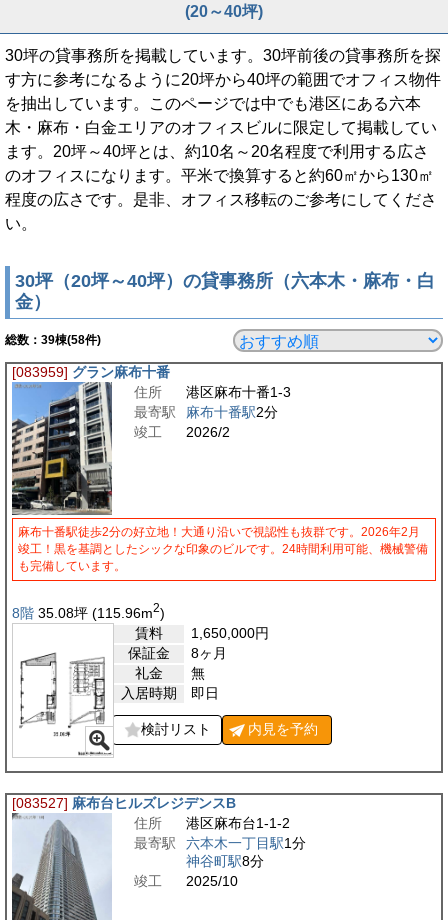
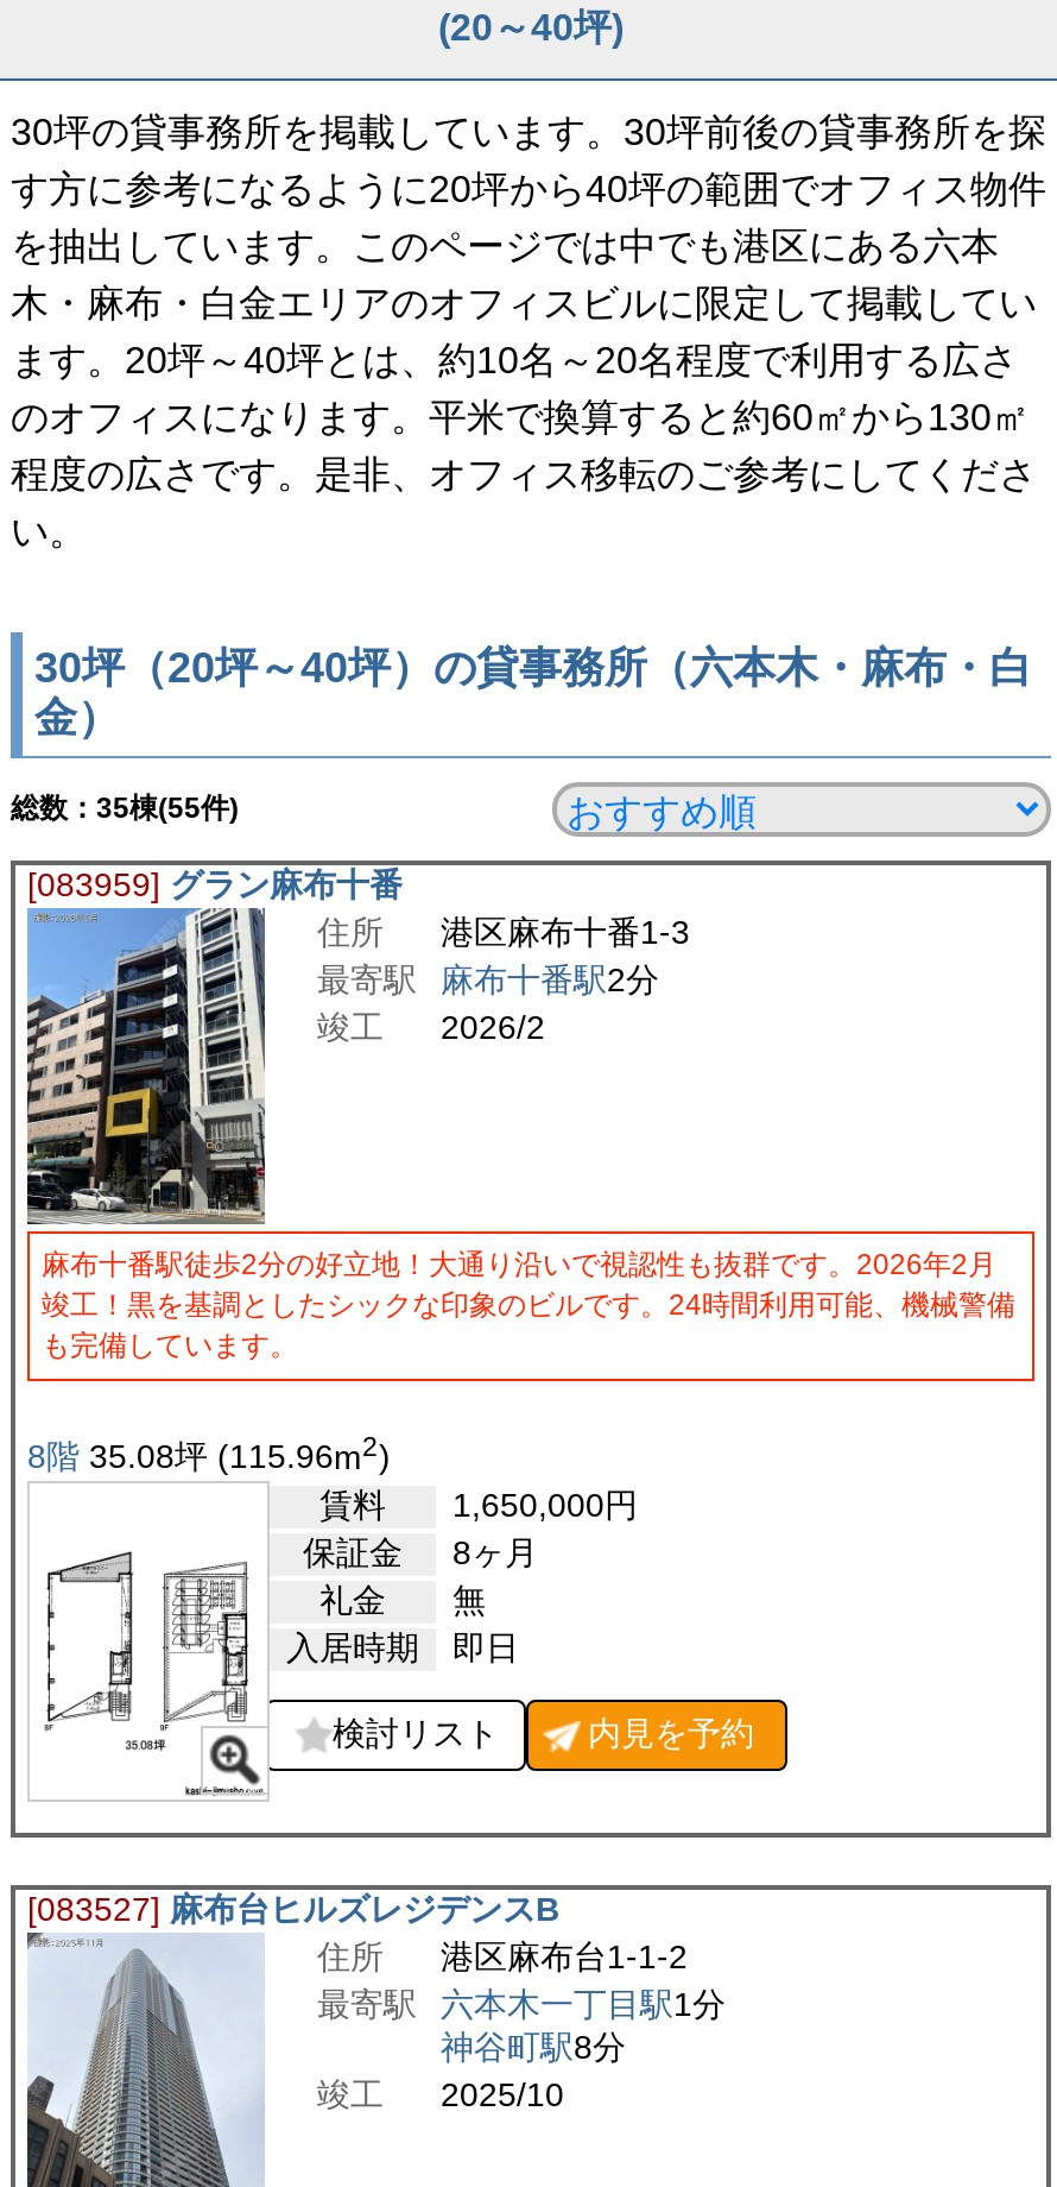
- 総数：39棟(58件)
+ 総数：35棟(55件)
